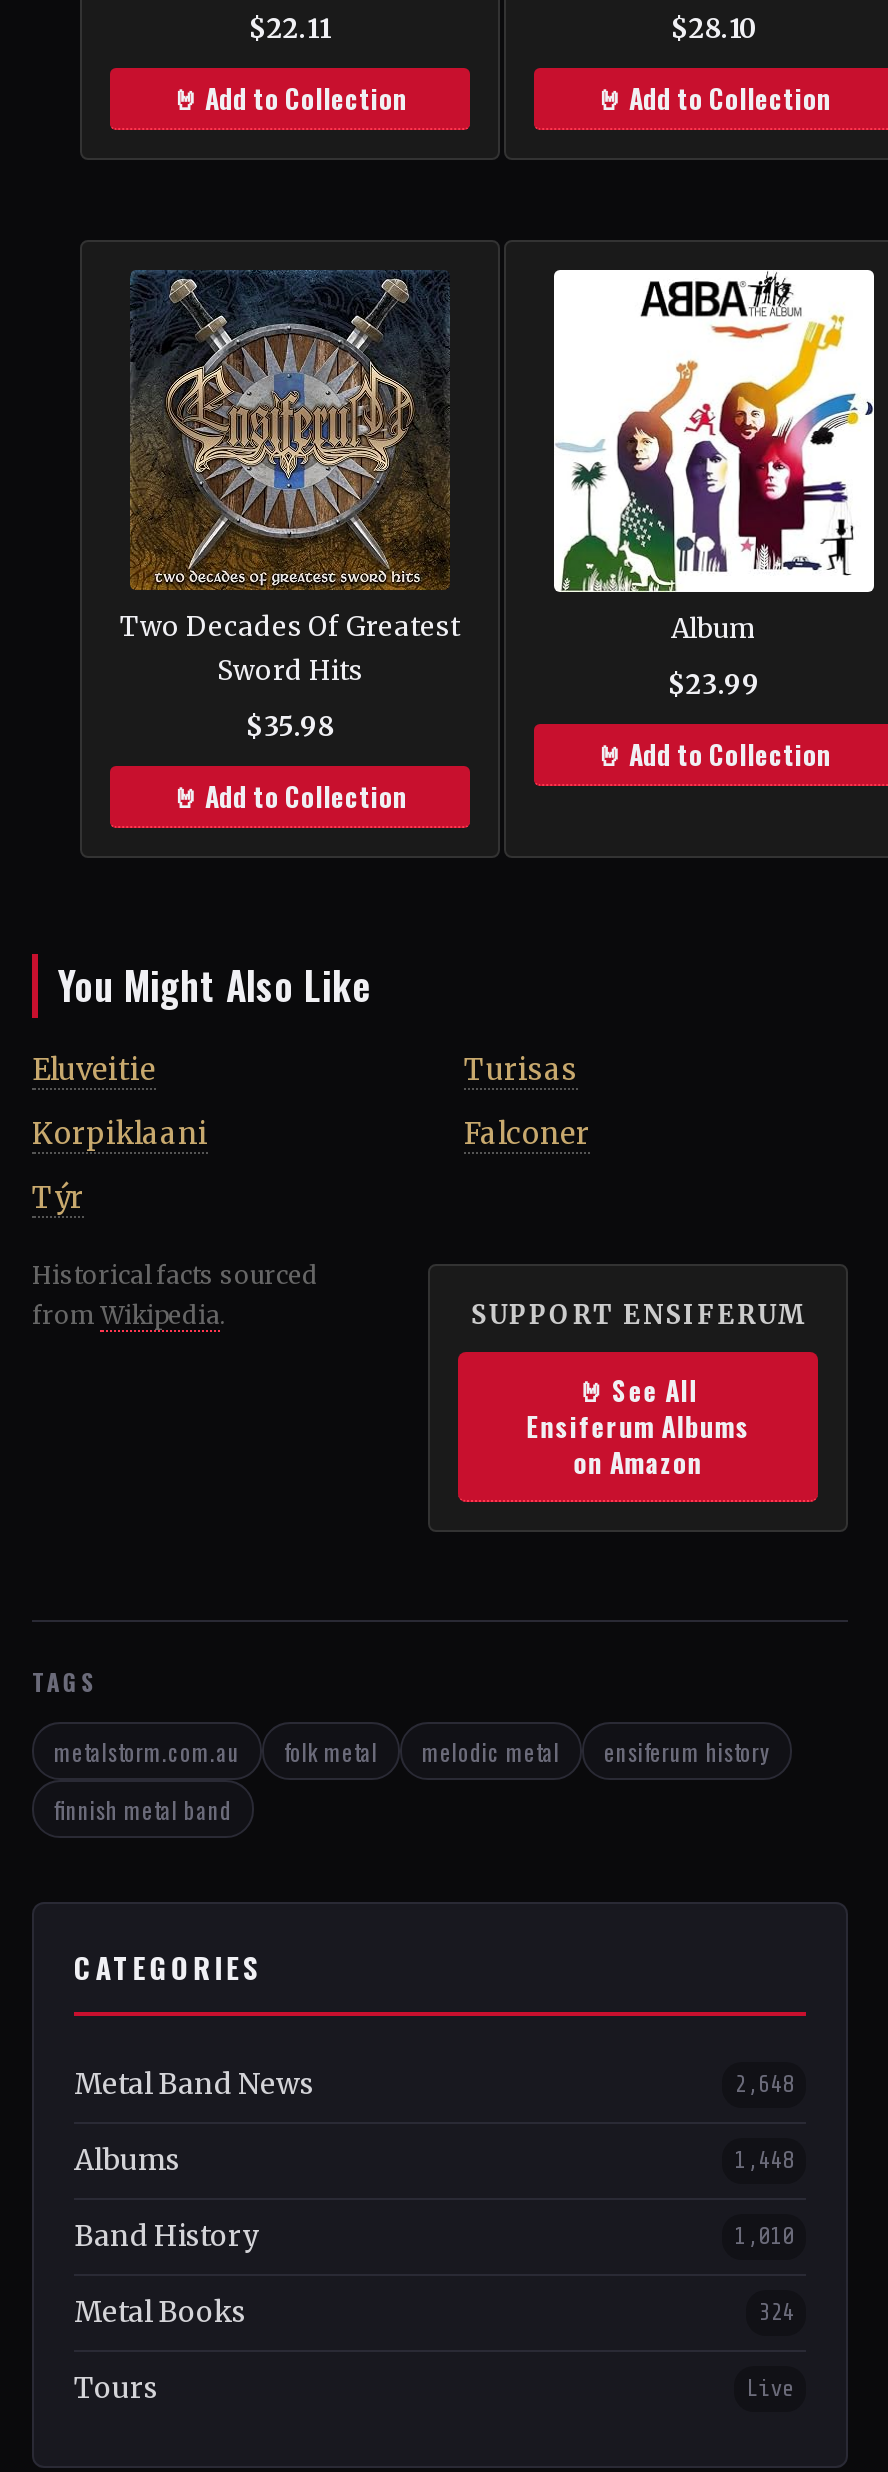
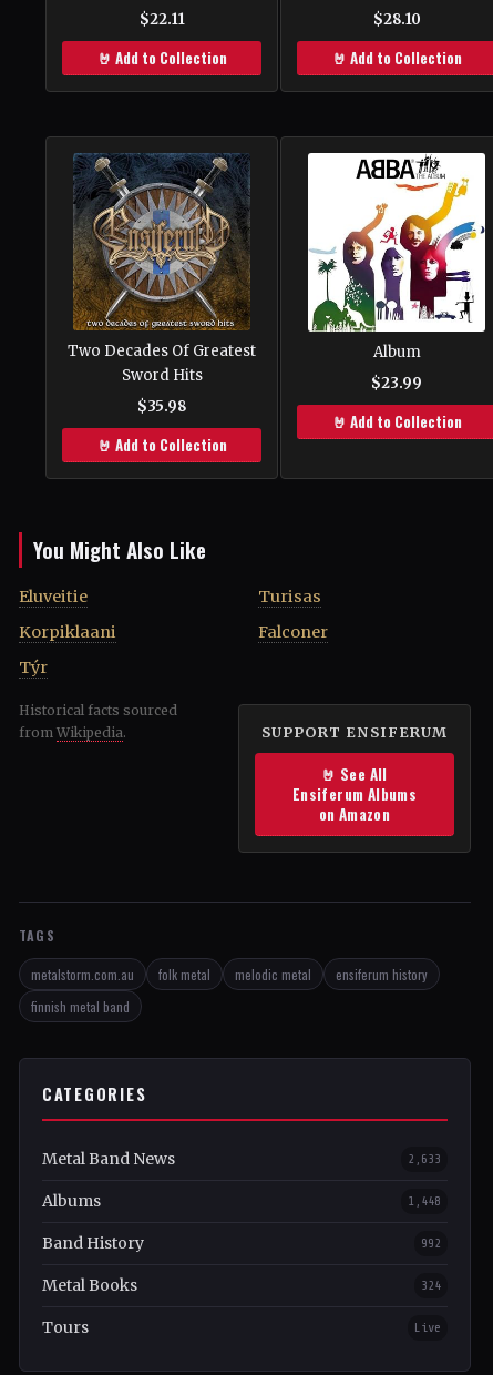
- 2,648
+ 2,633

- 1,010
+ 992
